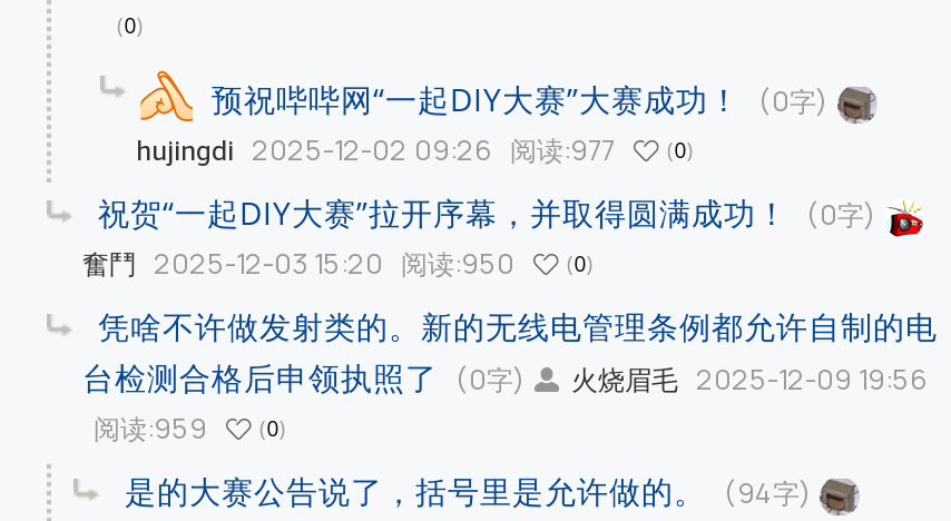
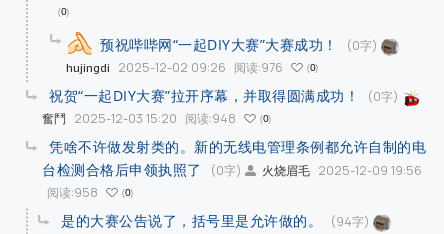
- hujingdi 2025-12-02 09:26 阅读:977
+ hujingdi 2025-12-02 09:26 阅读:976

- 奮鬥 2025-12-03 15:20 阅读:950 0
+ 奮鬥 2025-12-03 15:20 阅读:948 0

- 阅读:959 0
+ 阅读:958 0
